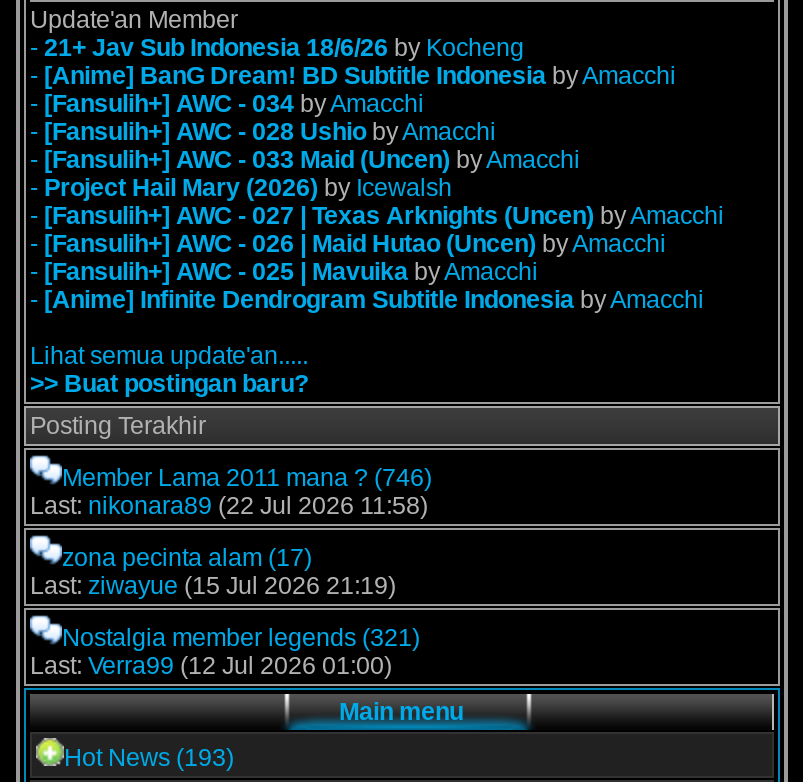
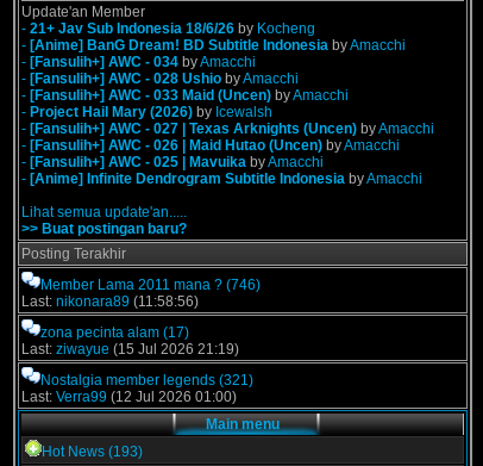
- Last: nikonara89 (22 Jul 2026 11:58)
+ Last: nikonara89 (11:58:56)
